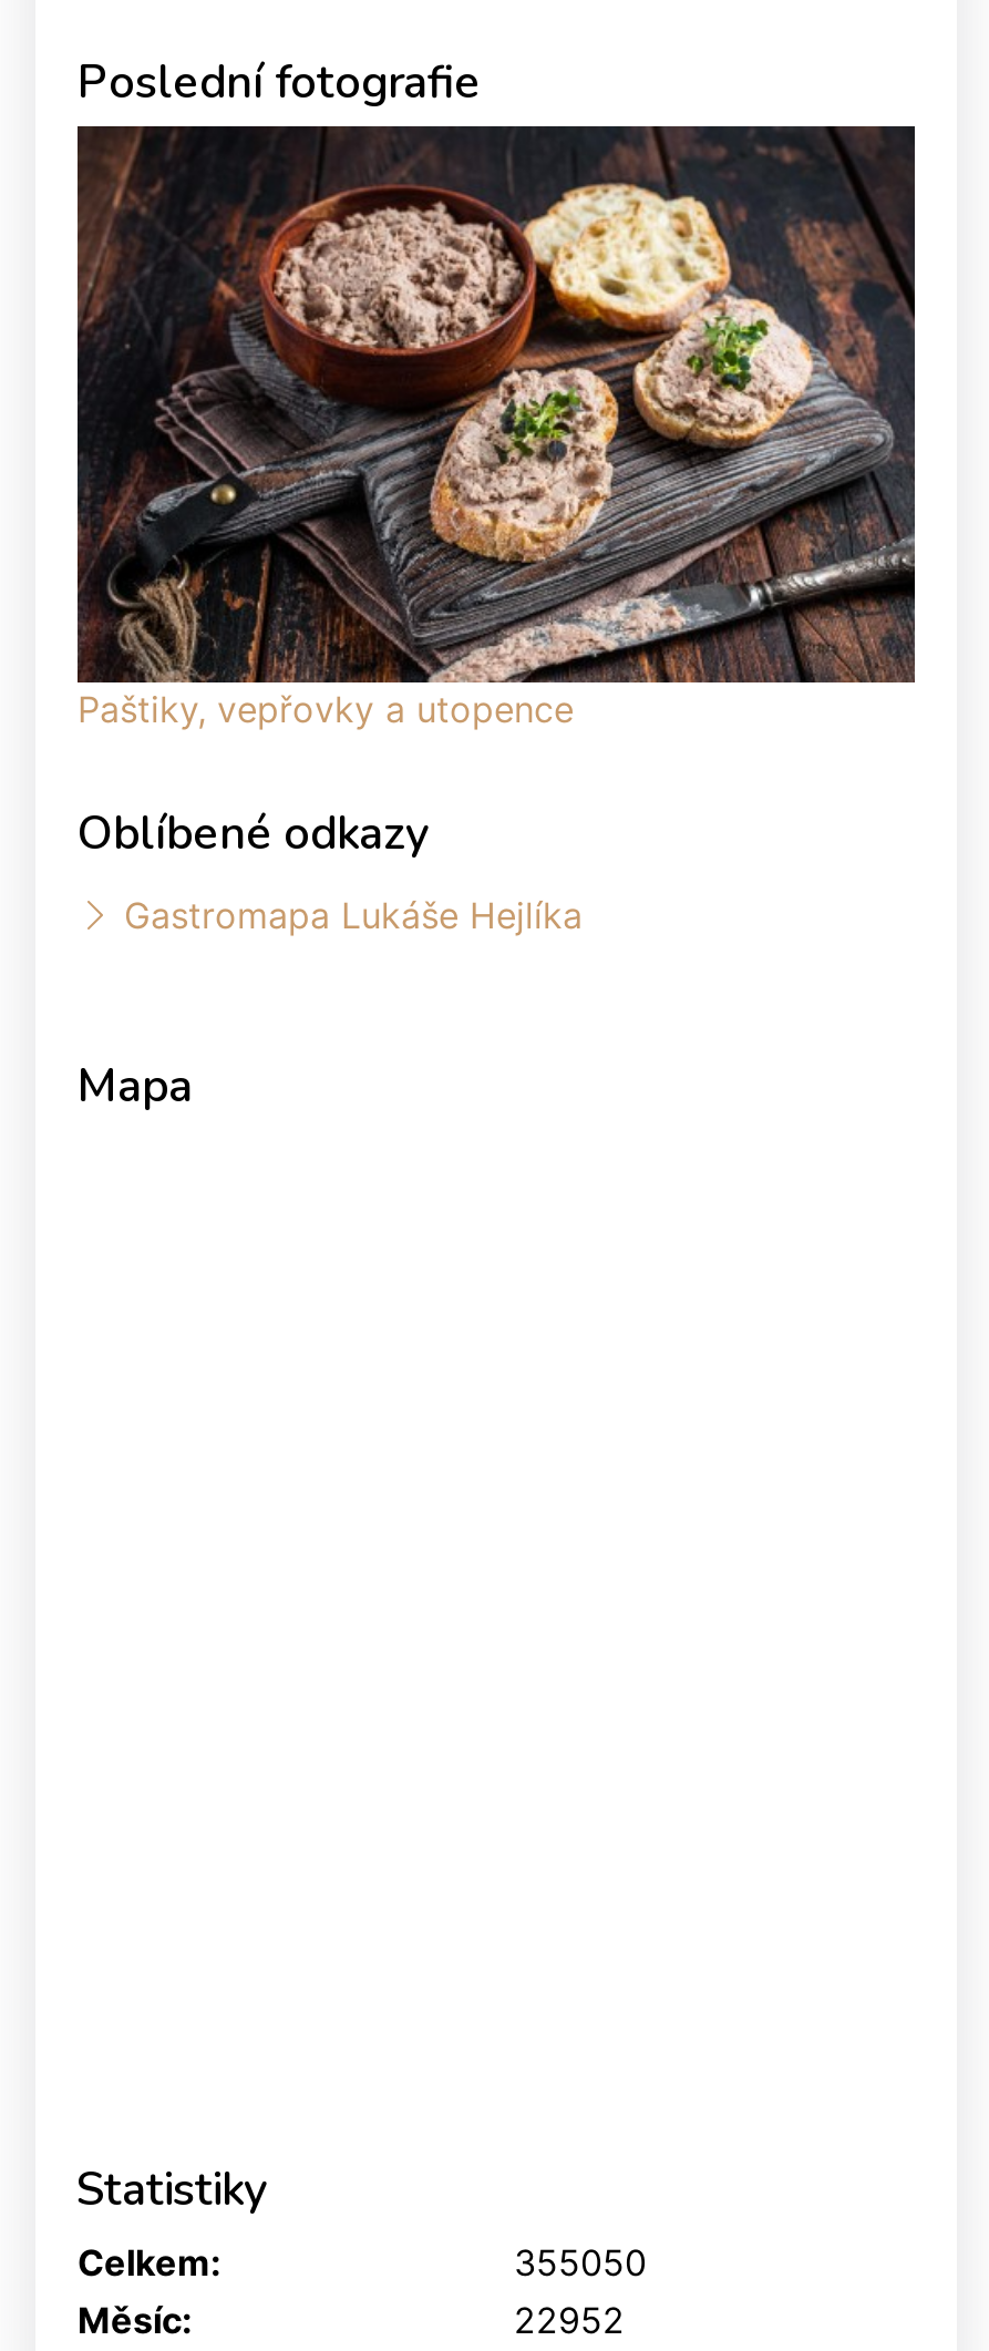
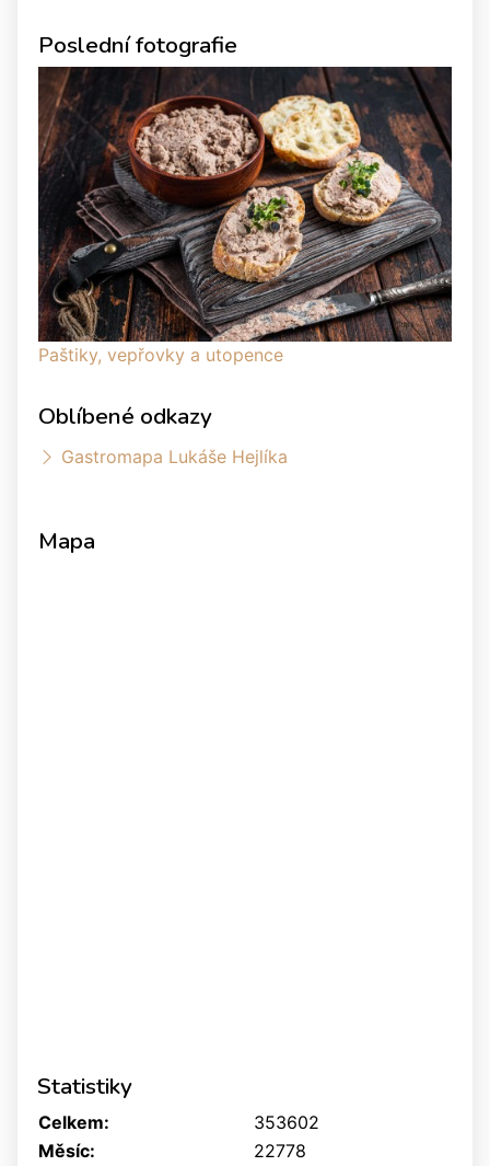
- 355050
+ 353602

- 22952
+ 22778
